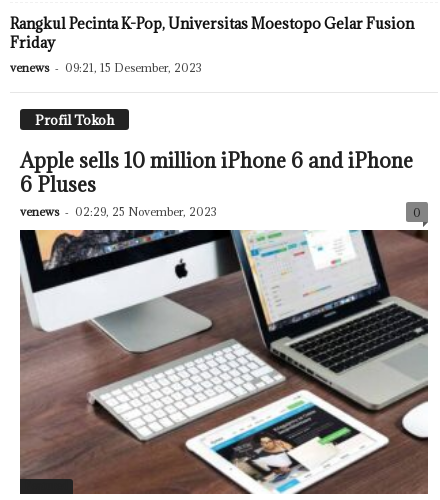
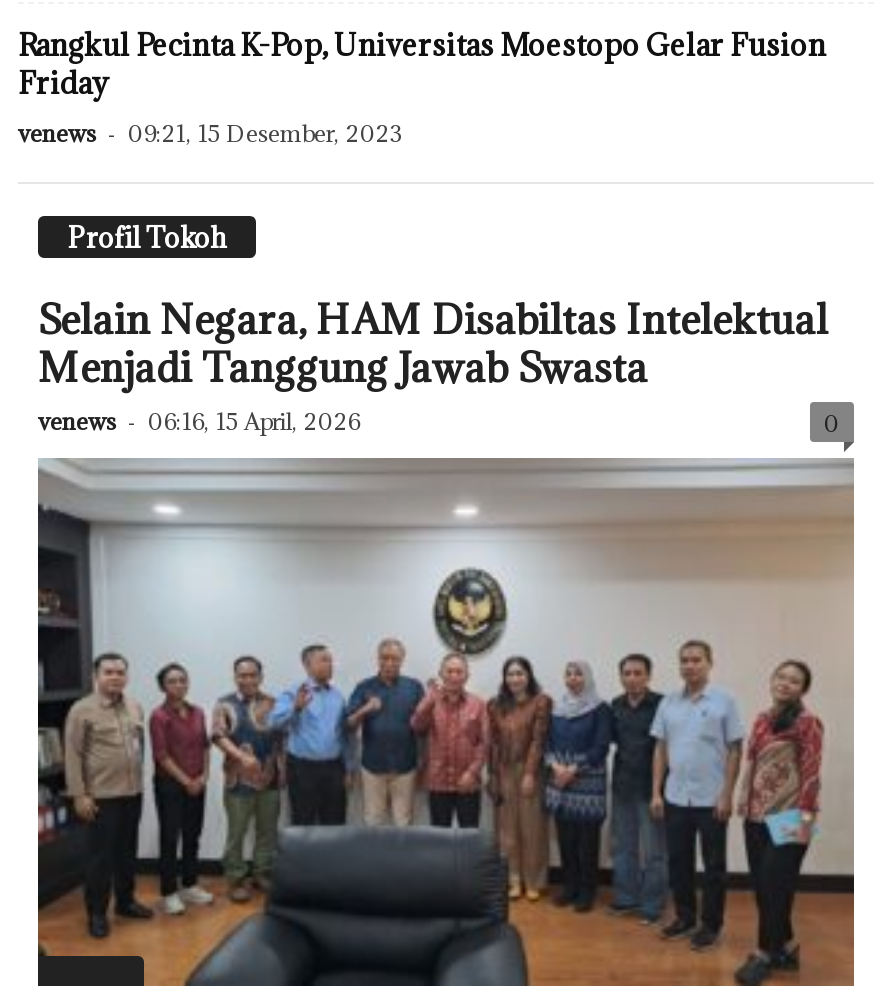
- Apple sells 10 million iPhone 6 and iPhone
- 6 Pluses
- venews - 02:29, 25 November, 2023
+ Selain Negara, HAM Disabiltas Intelektual
+ Menjadi Tanggung Jawab Swasta
+ venews - 06:16, 15 April, 2026

- [image]
+ [image]
